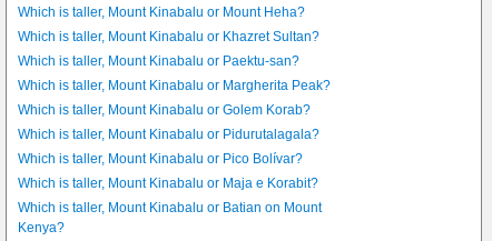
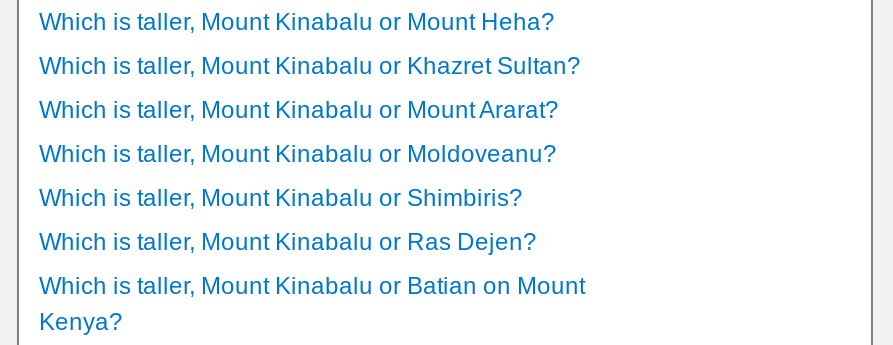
- Which is taller, Mount Kinabalu or Paektu-san?
- Which is taller, Mount Kinabalu or Margherita Peak?
- Which is taller, Mount Kinabalu or Golem Korab?
- Which is taller, Mount Kinabalu or Pidurutalagala?
- Which is taller, Mount Kinabalu or Pico Bolívar?
- Which is taller, Mount Kinabalu or Maja e Korabit?
+ Which is taller, Mount Kinabalu or Mount Ararat?
+ Which is taller, Mount Kinabalu or Moldoveanu?
+ Which is taller, Mount Kinabalu or Shimbiris?
+ Which is taller, Mount Kinabalu or Ras Dejen?
